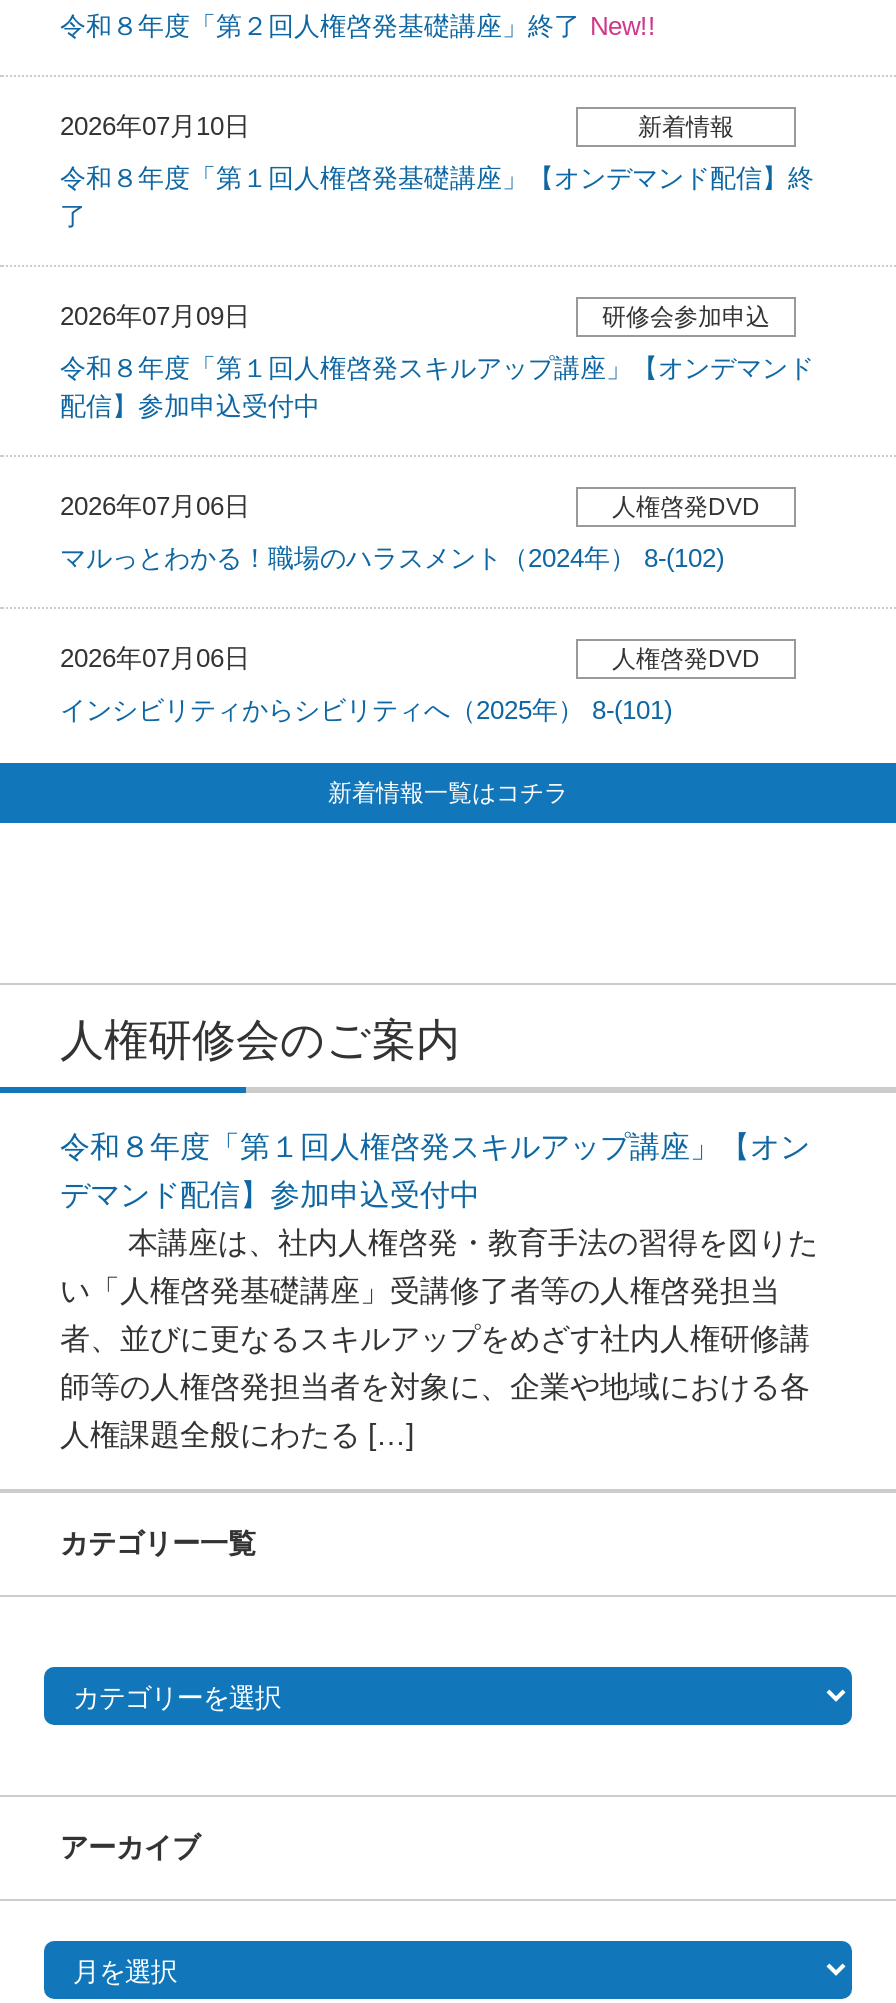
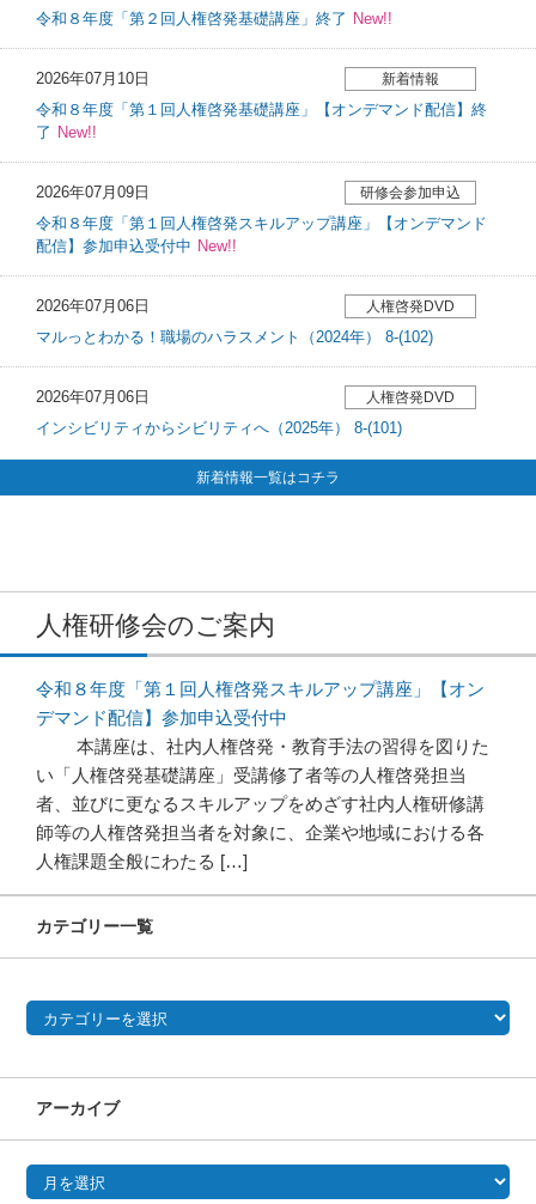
- 了
+ 了 New!!

- 配信】参加申込受付中
+ 配信】参加申込受付中 New!!
